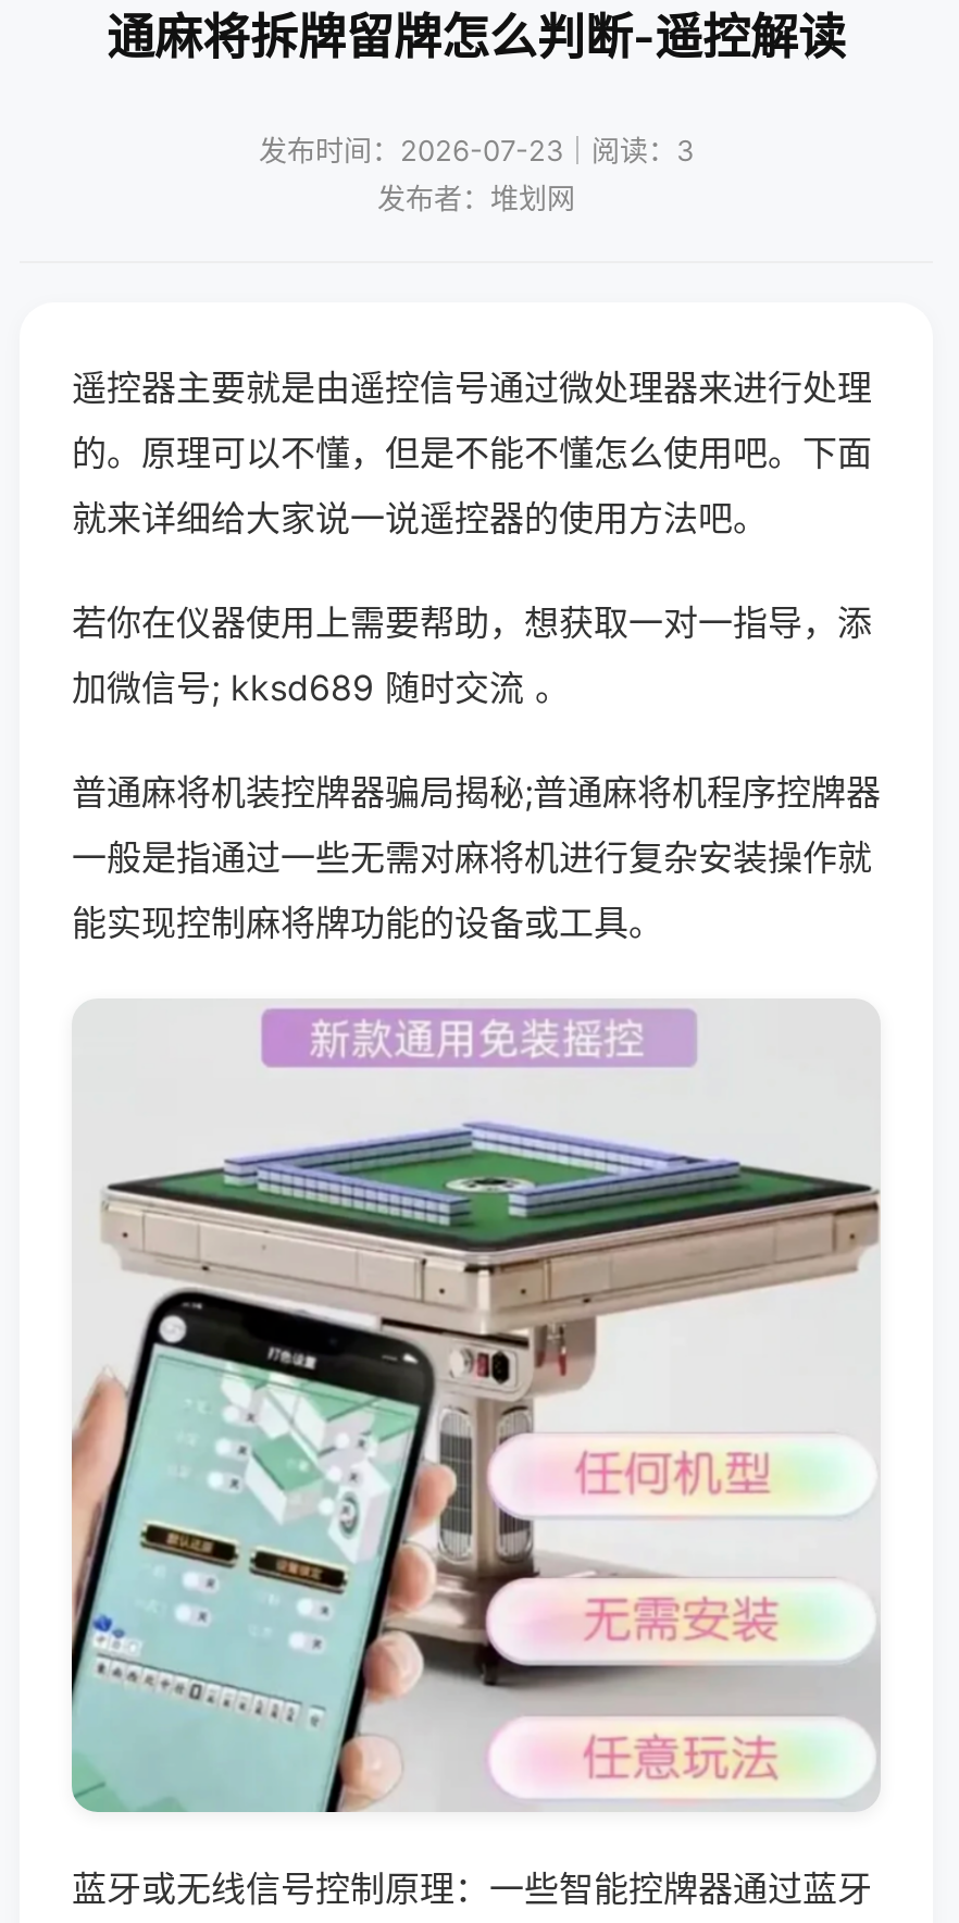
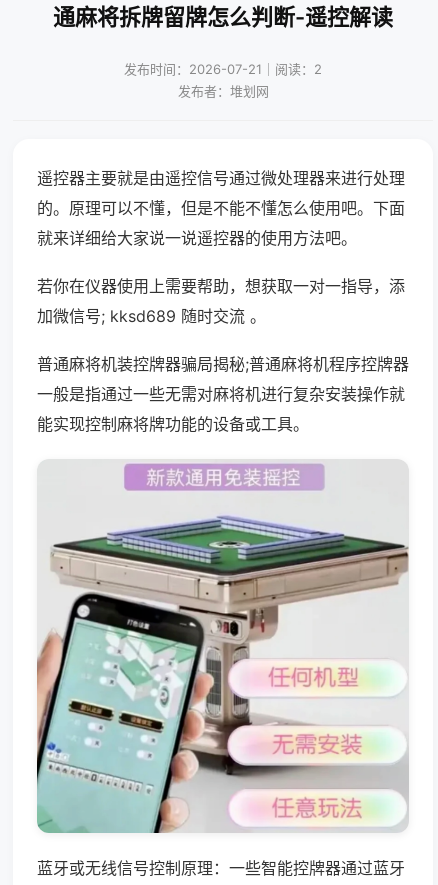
- 发布时间：2026-07-23｜阅读：3
+ 发布时间：2026-07-21｜阅读：2
